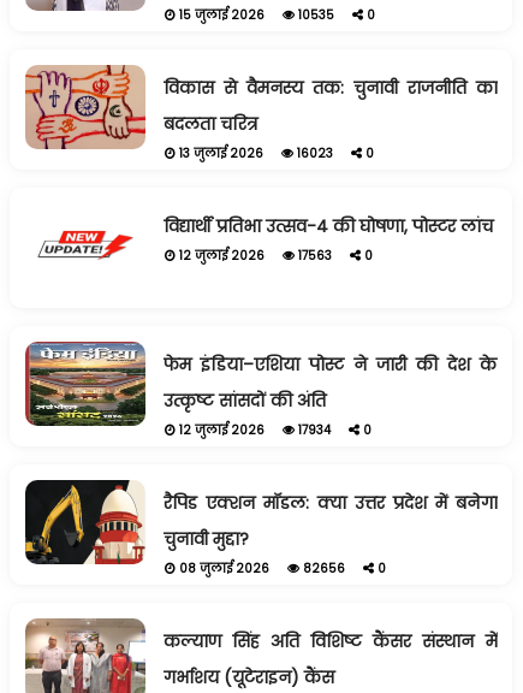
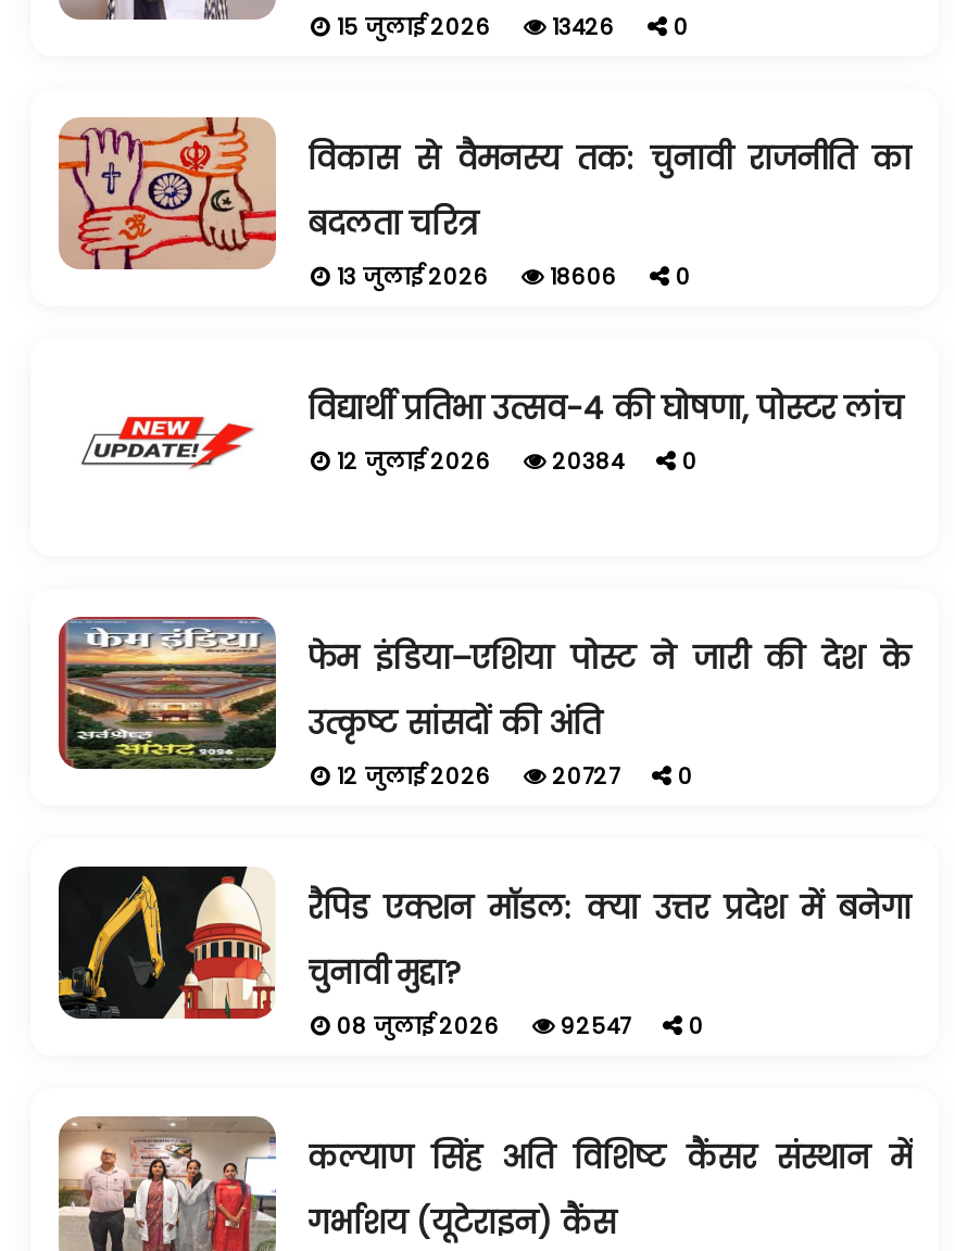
- 15 जुलाई 2026 10535 0
+ 15 जुलाई 2026 13426 0

- 13 जुलाई 2026 16023 0
+ 13 जुलाई 2026 18606 0

- 12 जुलाई 2026 17563 0
+ 12 जुलाई 2026 20384 0

- 12 जुलाई 2026 17934 0
+ 12 जुलाई 2026 20727 0

- 08 जुलाई 2026 82656 0
+ 08 जुलाई 2026 92547 0
